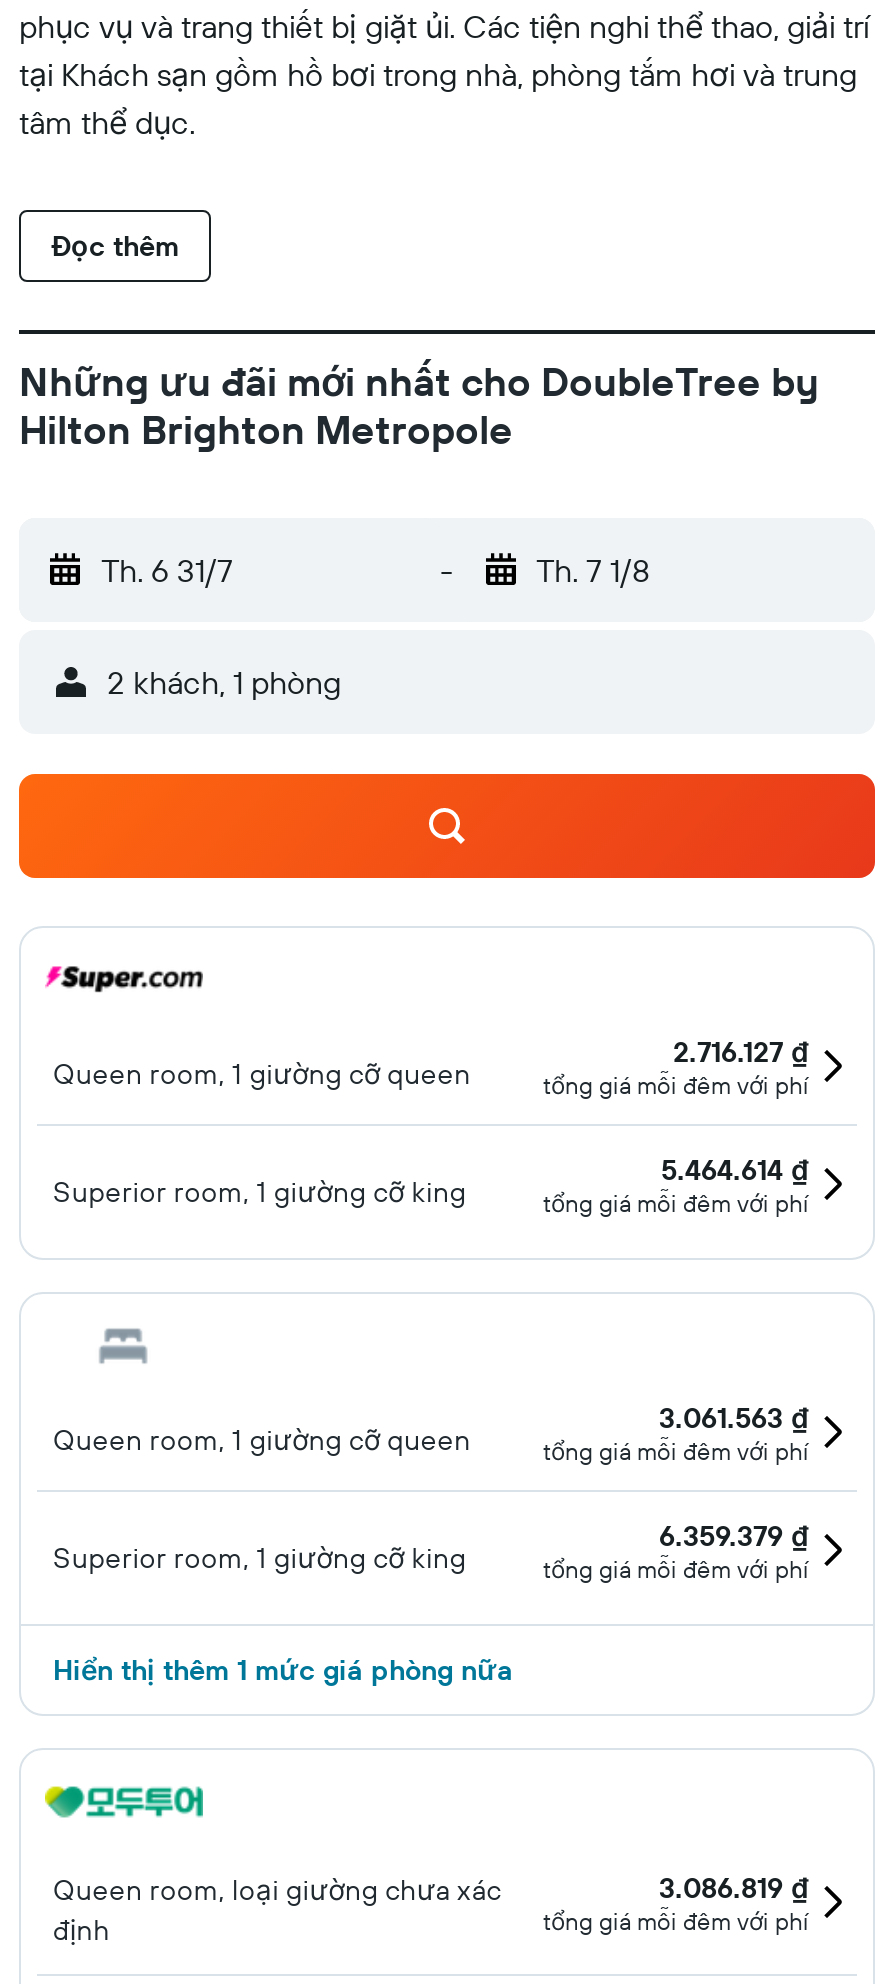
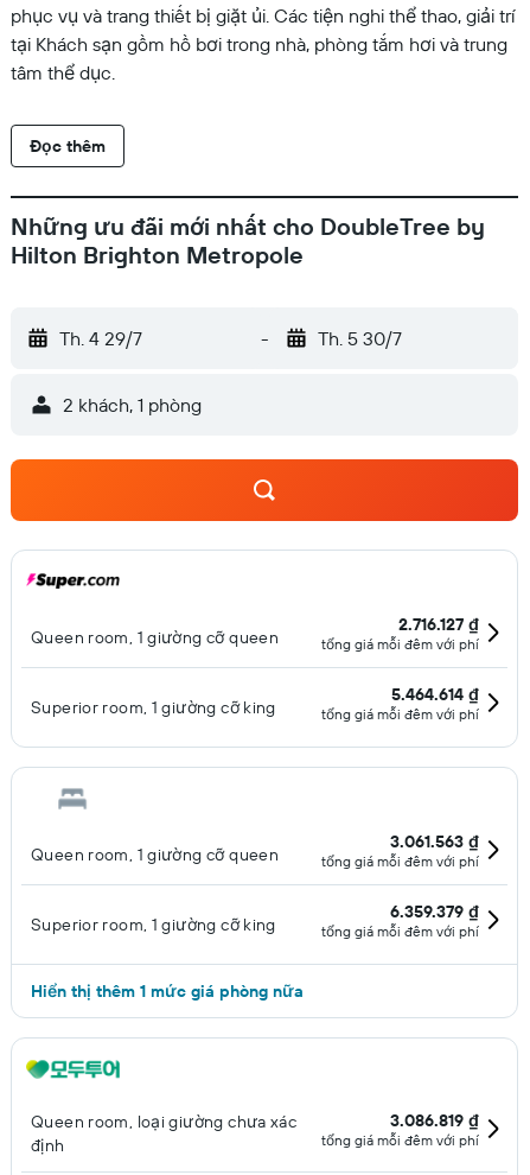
- Th. 6 31/7
+ Th. 4 29/7

- Th. 7 1/8
+ Th. 5 30/7
